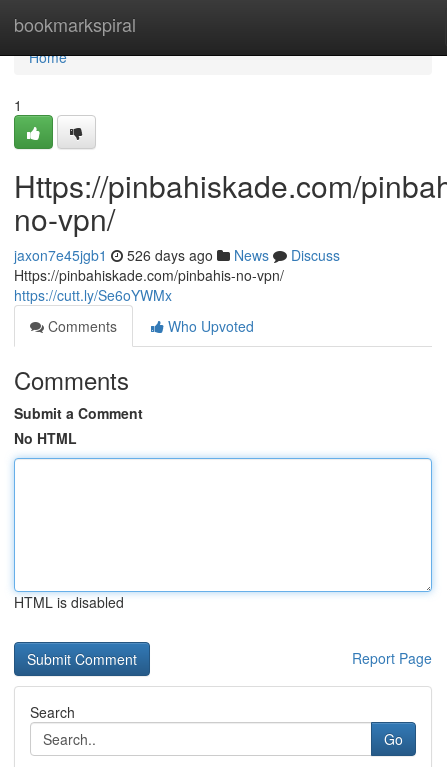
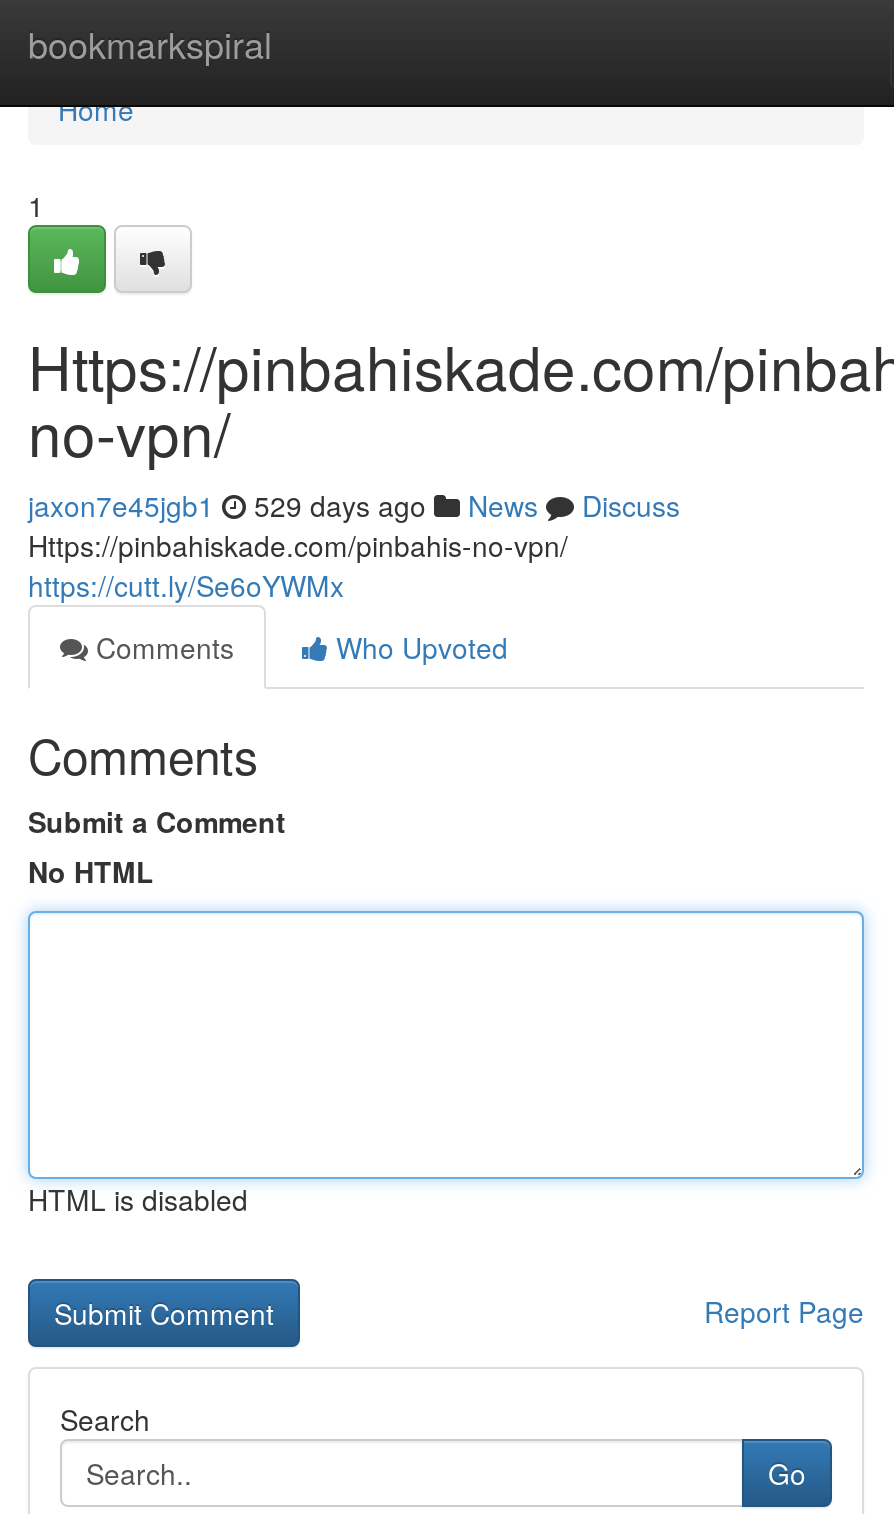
- jaxon7e45jgb1 526 days ago News Discuss
+ jaxon7e45jgb1 529 days ago News Discuss
